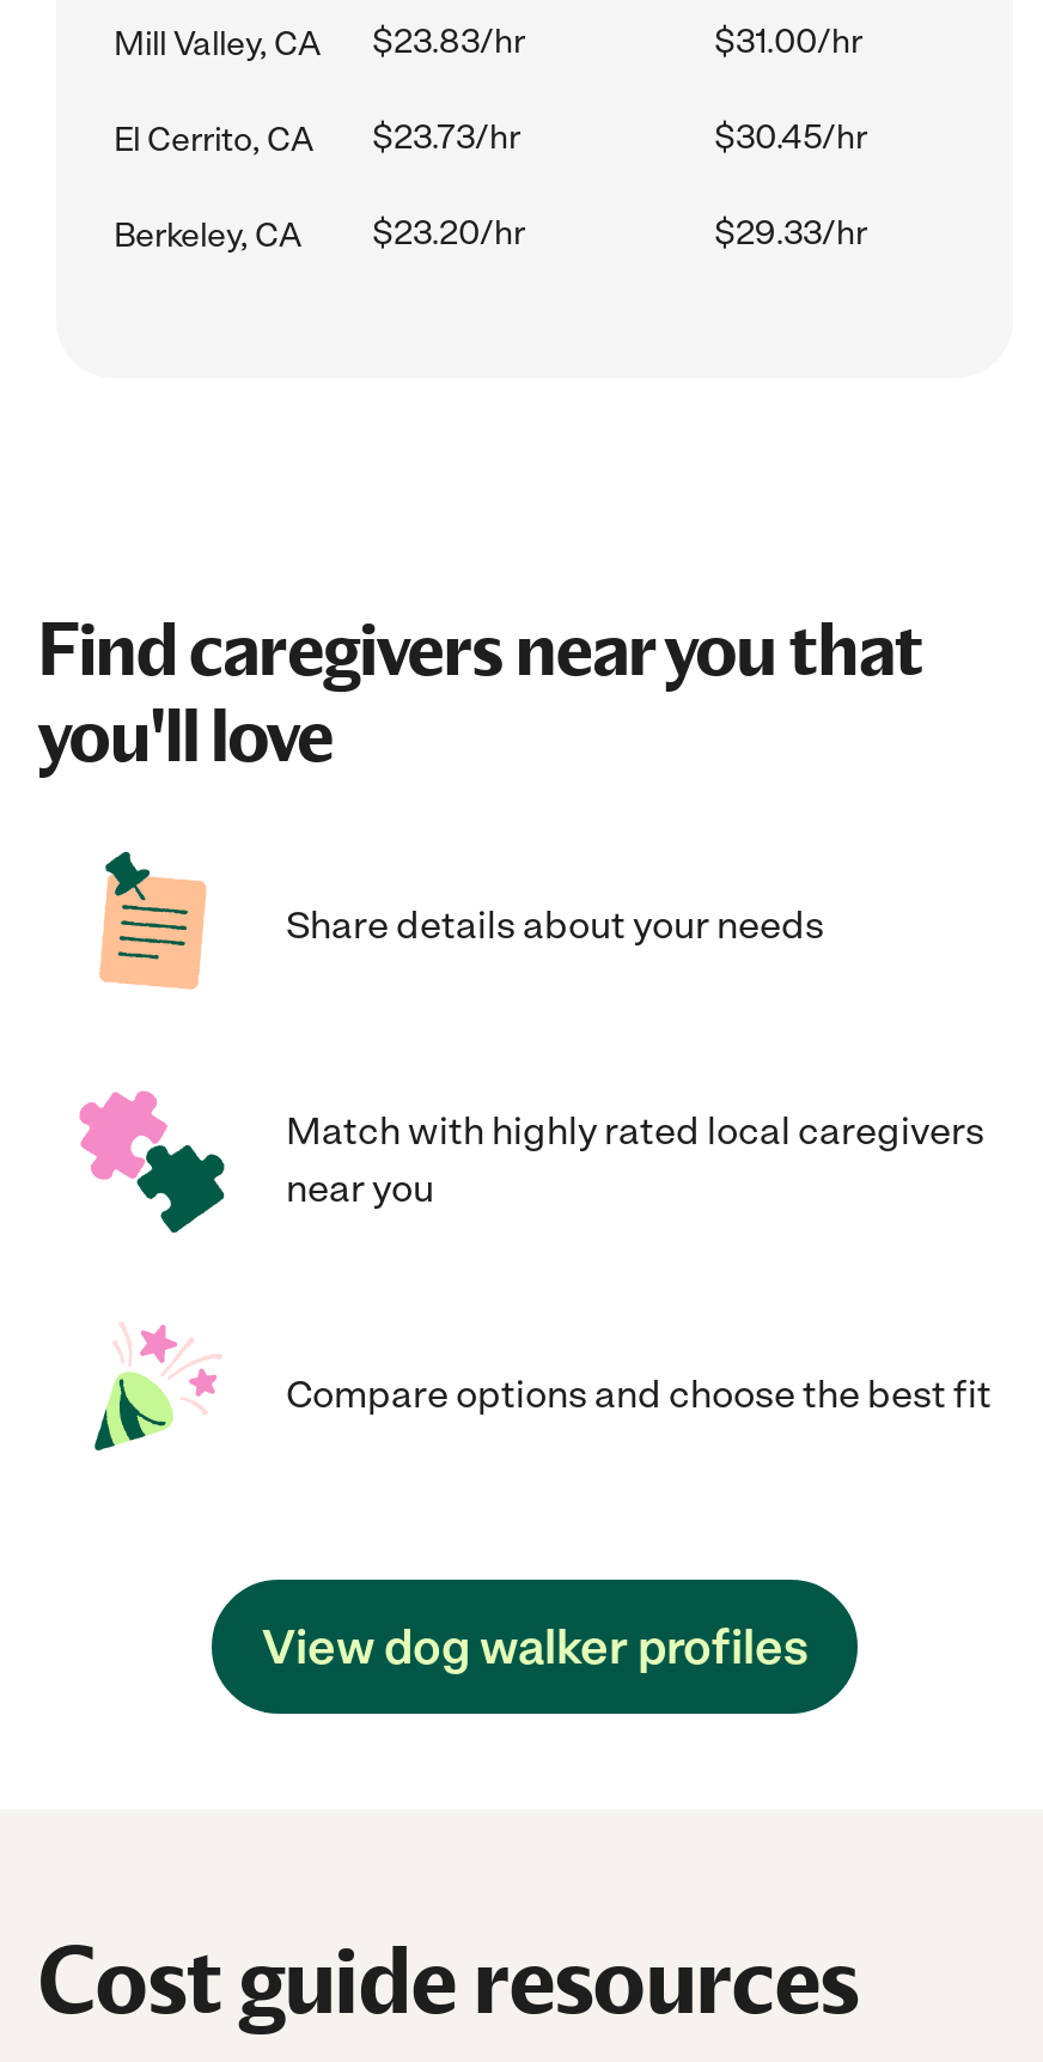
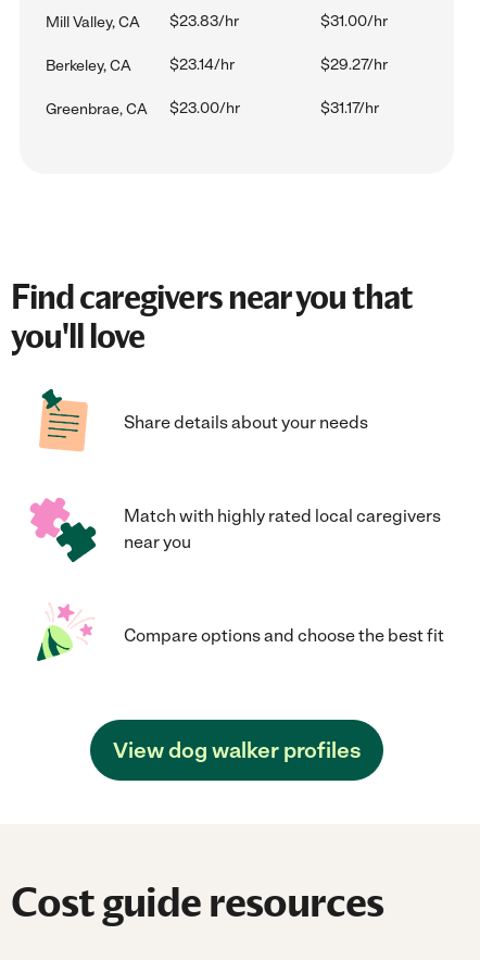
- El Cerrito, CA
- $23.73/hr
- $30.45/hr

moved up: Berkeley, CA

- $23.20/hr
- $29.33/hr
+ $23.14/hr
+ $29.27/hr
+ Greenbrae, CA
+ $23.00/hr
+ $31.17/hr
